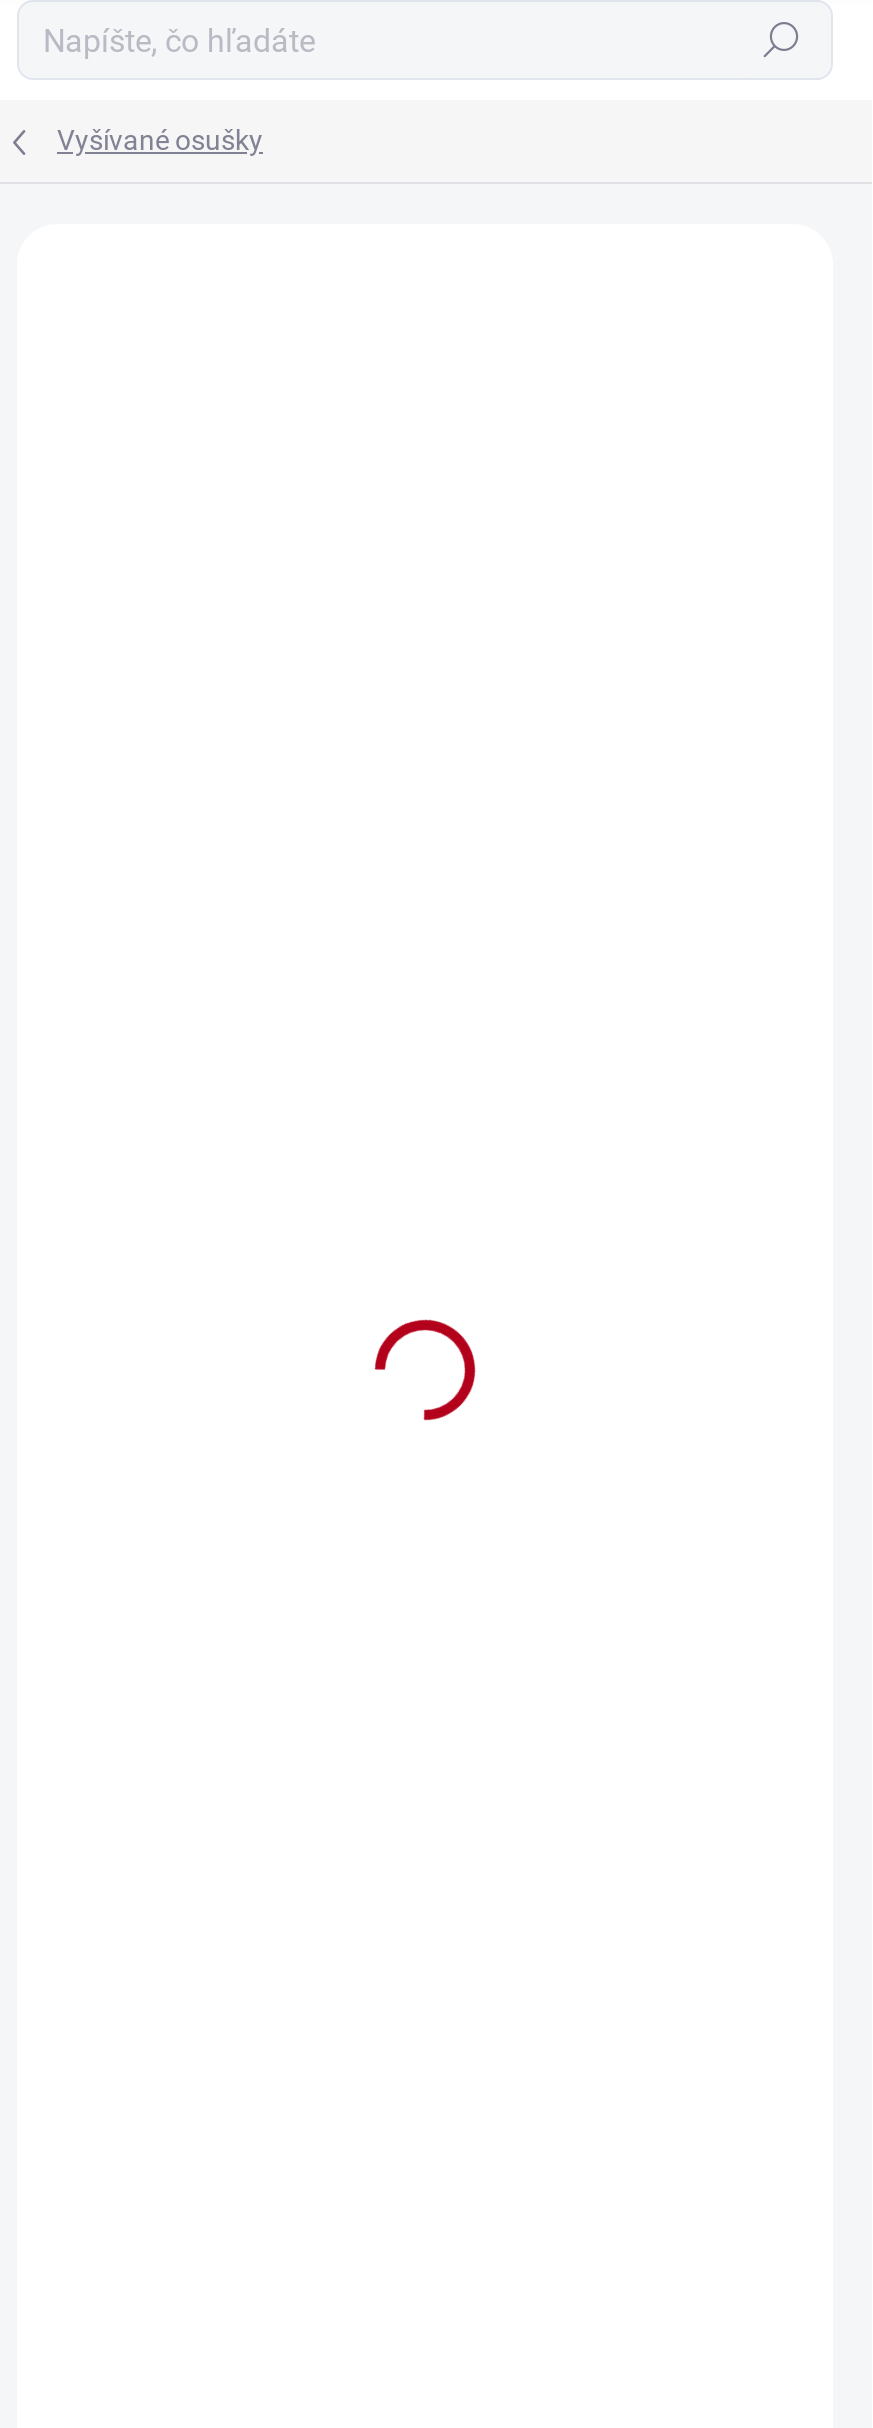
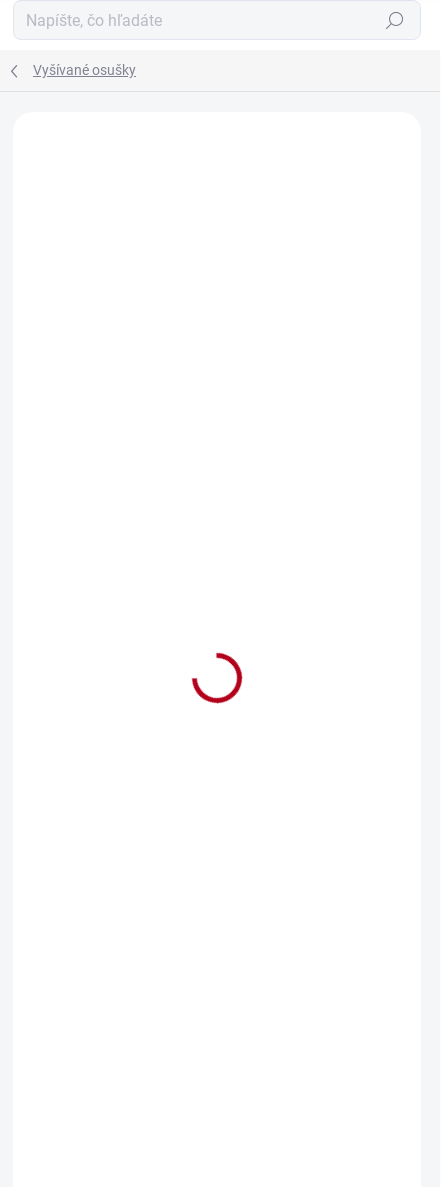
- [image]
+ [image]
